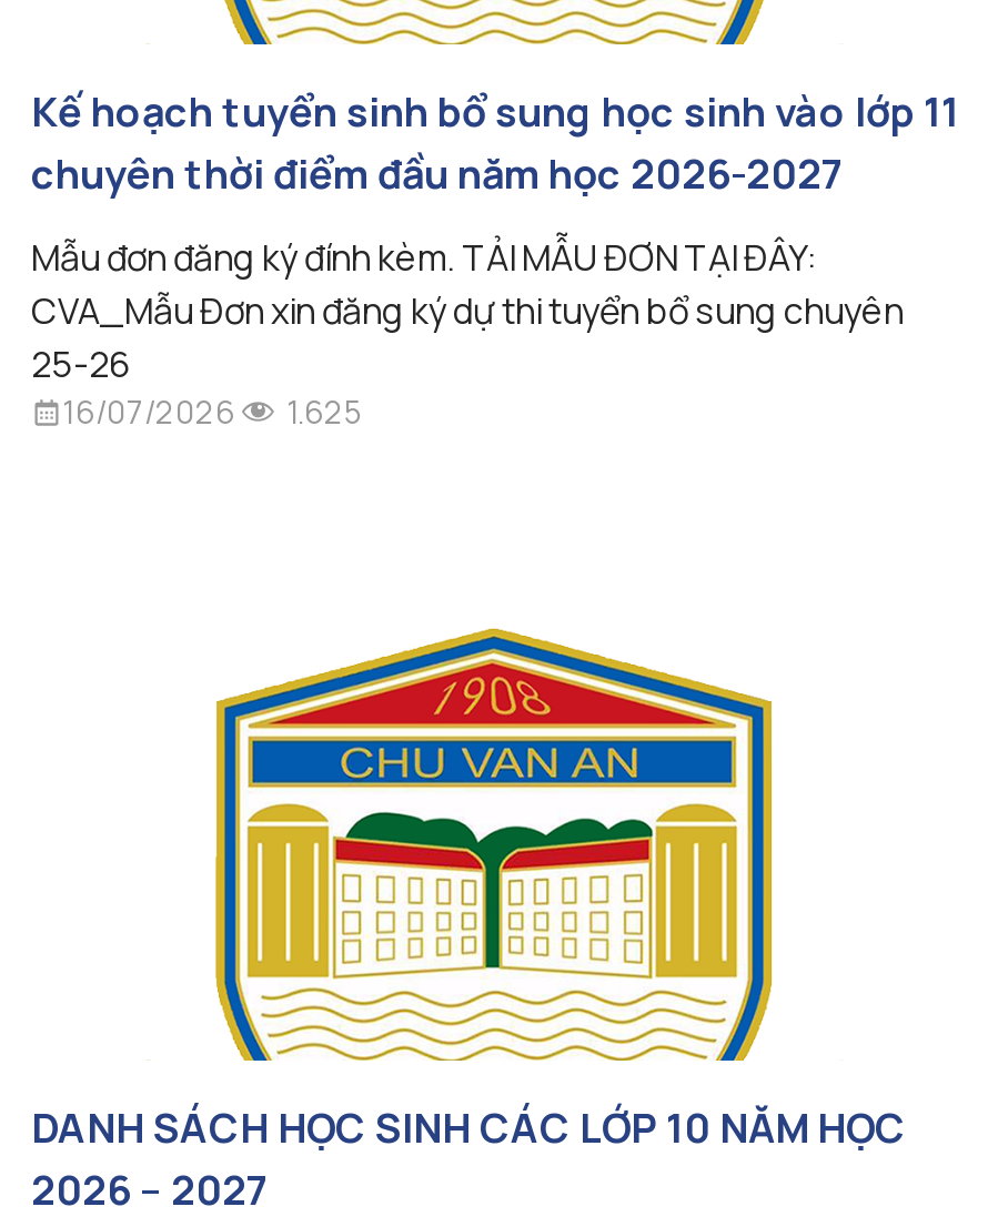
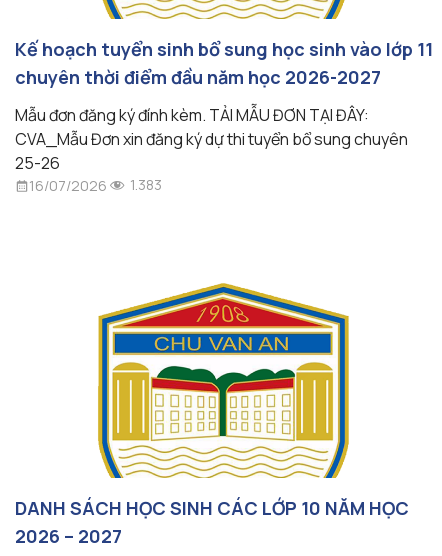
- 16/07/2026 1.625
+ 16/07/2026 1.383
